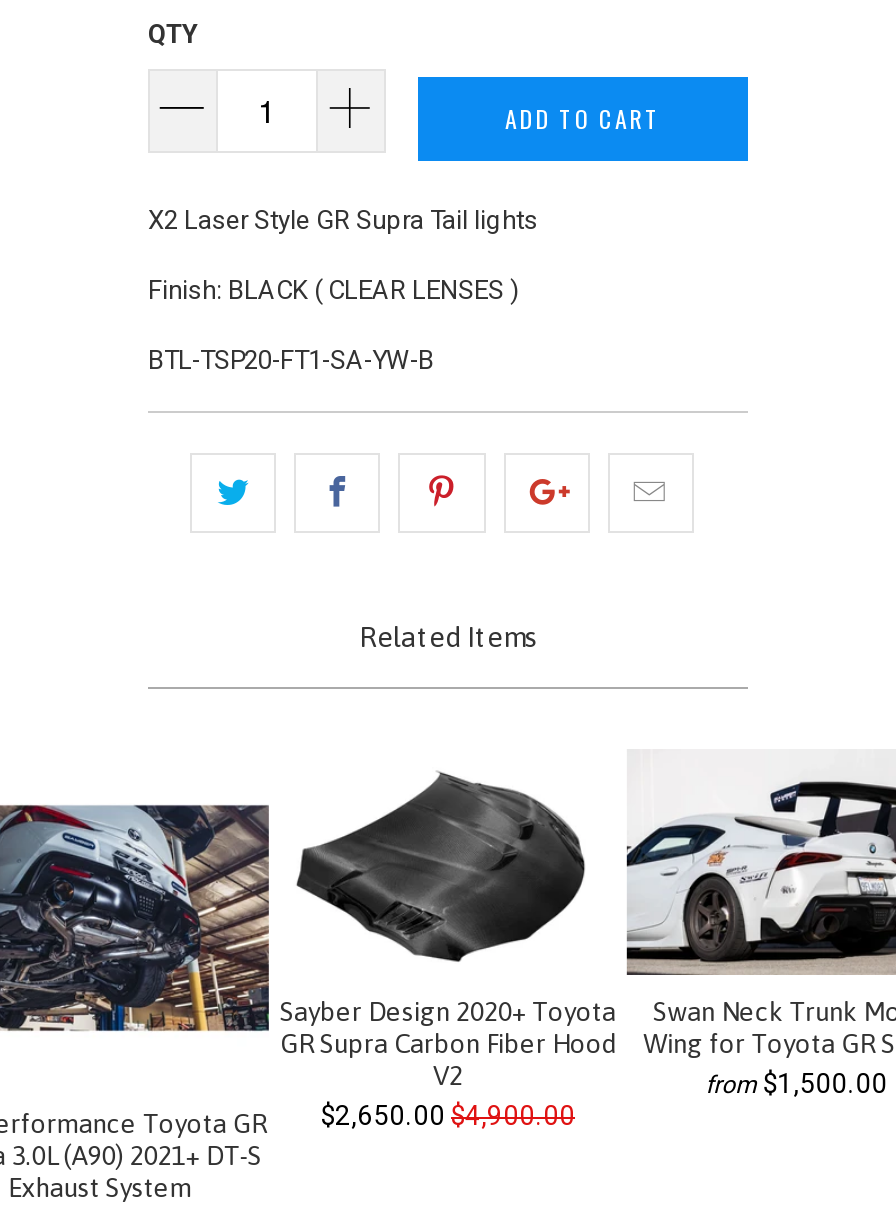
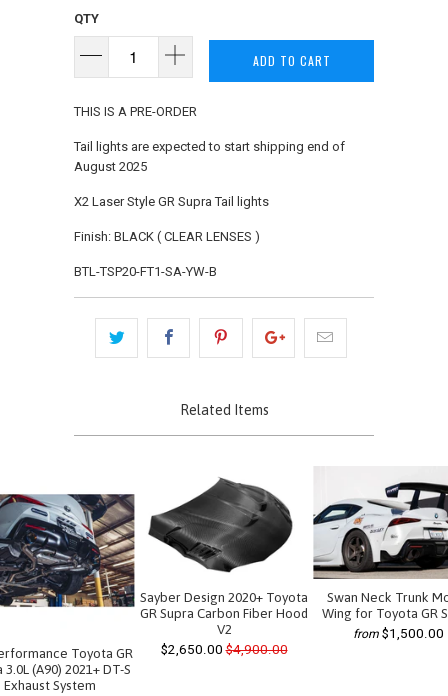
+ THIS IS A PRE-ORDER
+ Tail lights are expected to start shipping end of
+ August 2025
